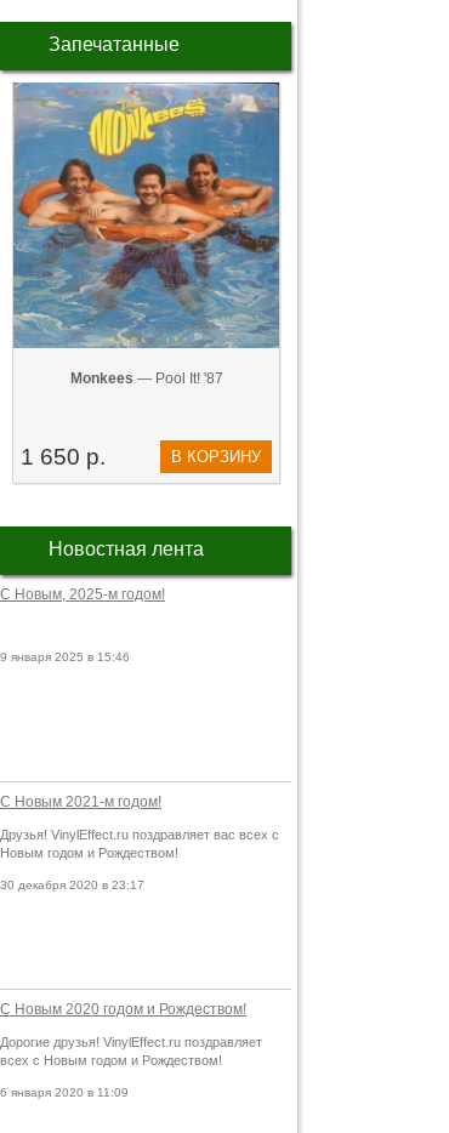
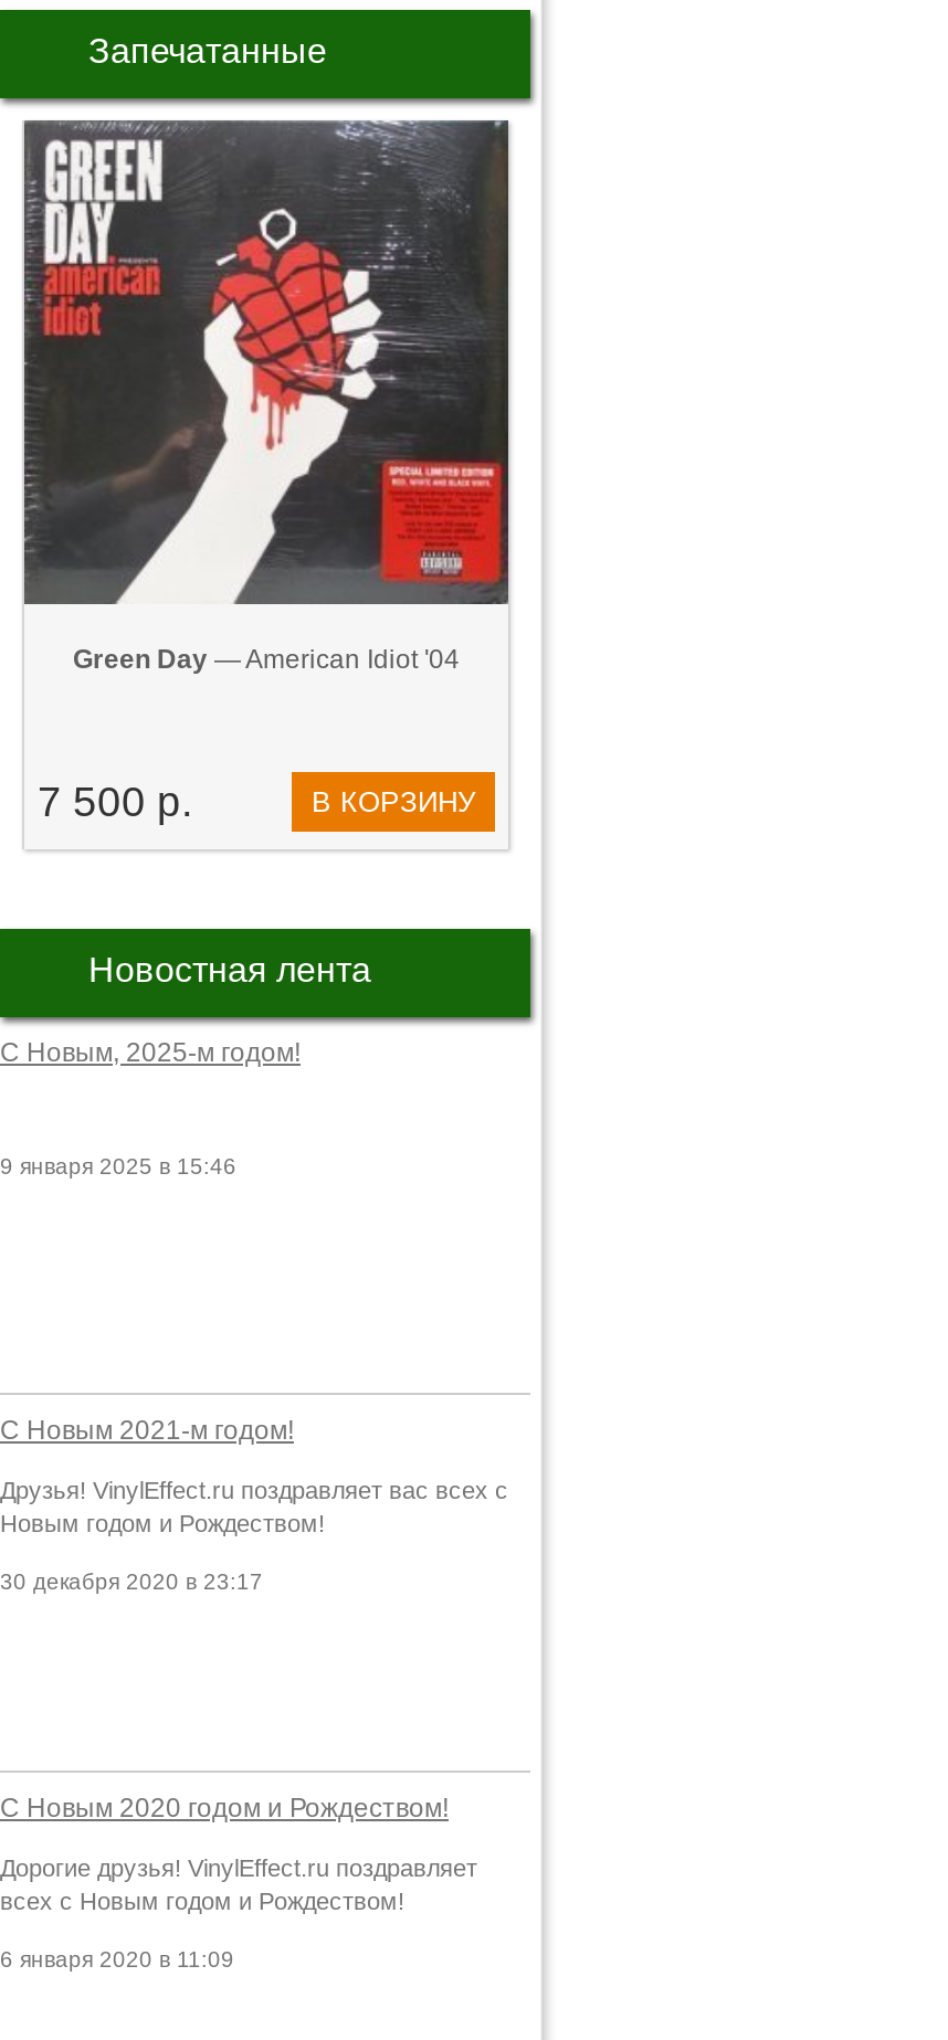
- [image]
- Monkees — Pool It! '87
+ [image]
+ Green Day — American Idiot '04

- 1 650 р.
+ 7 500 р.
